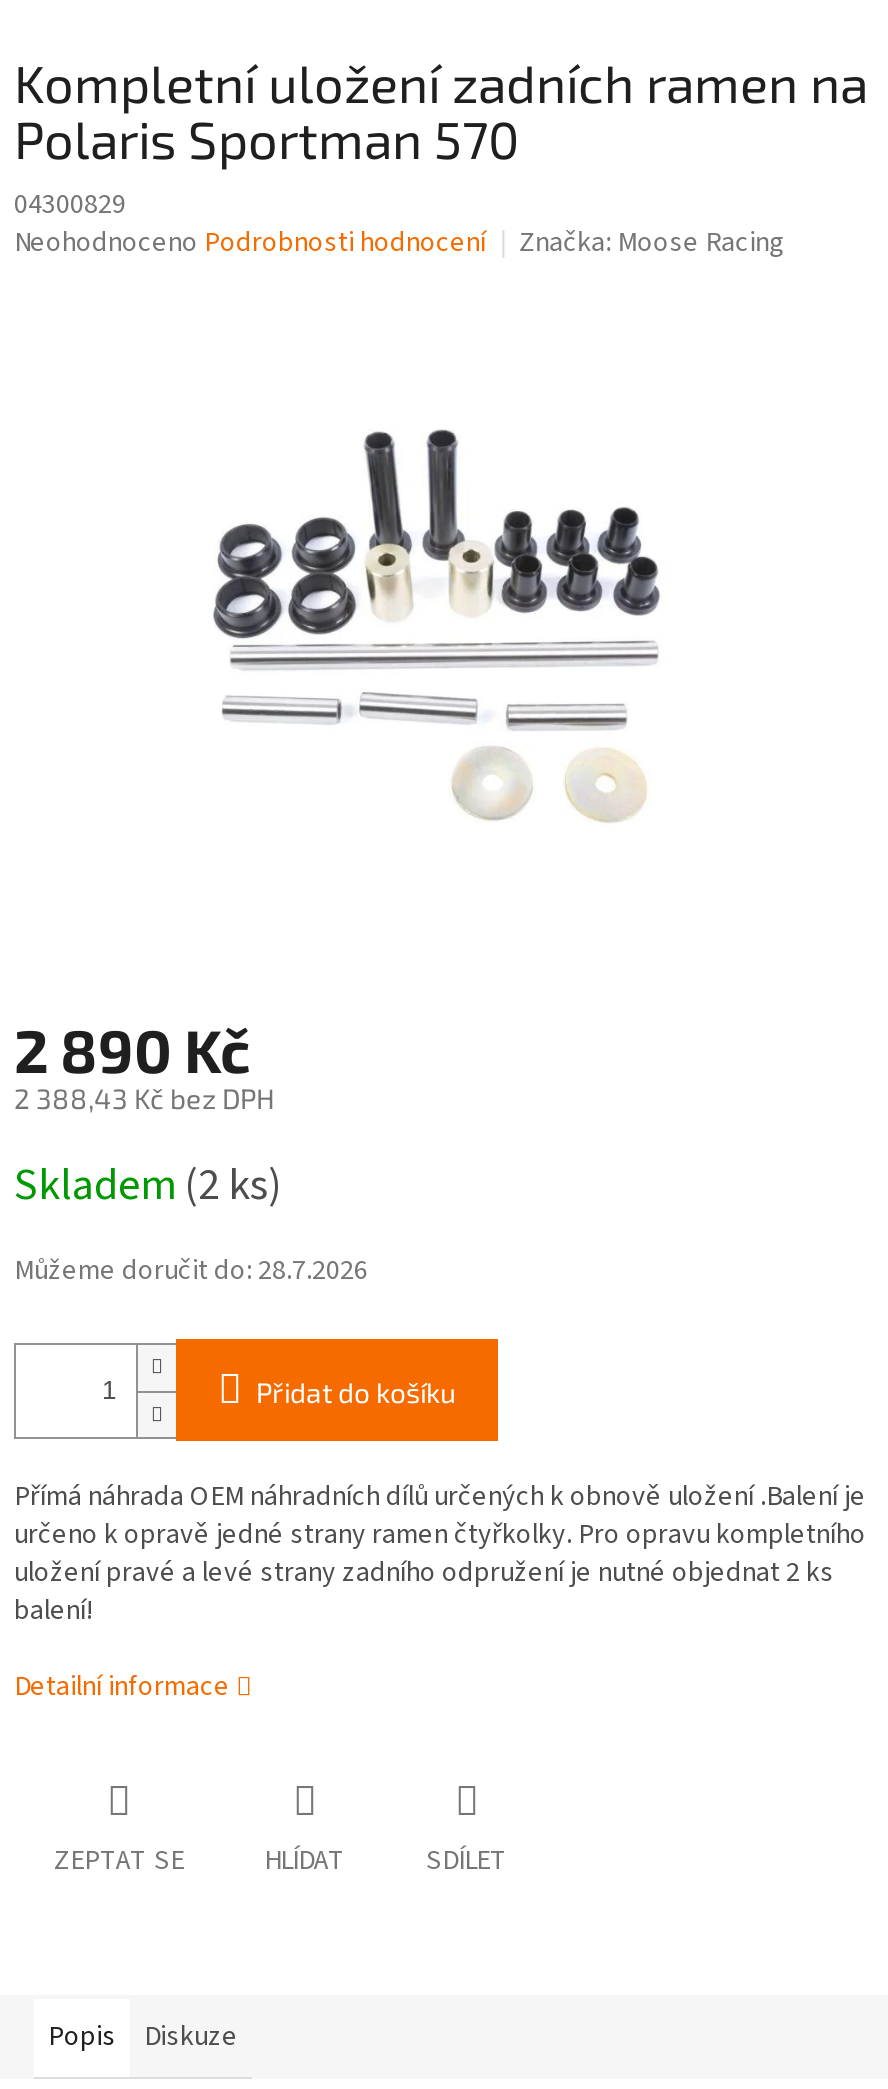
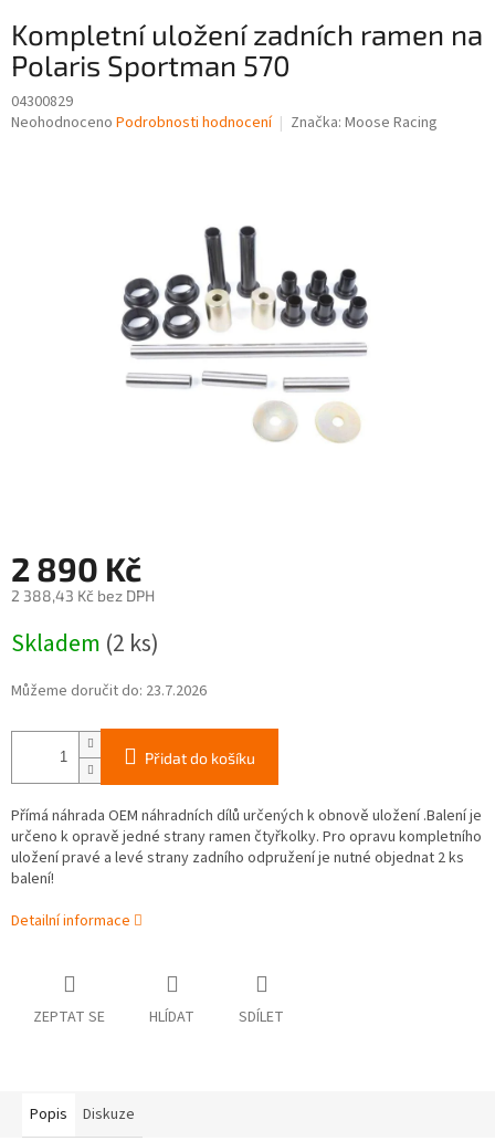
- Můžeme doručit do: 28.7.2026
+ Můžeme doručit do: 23.7.2026
